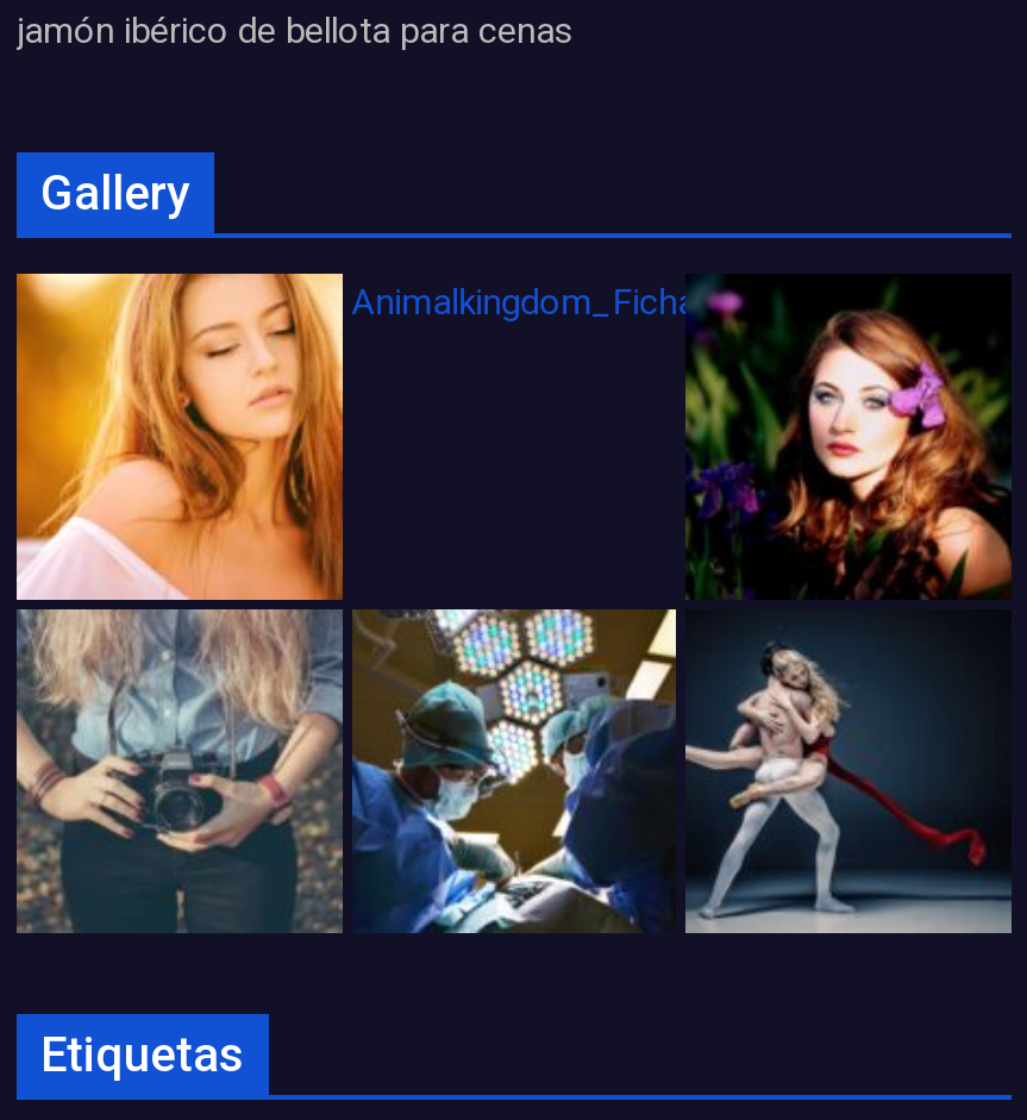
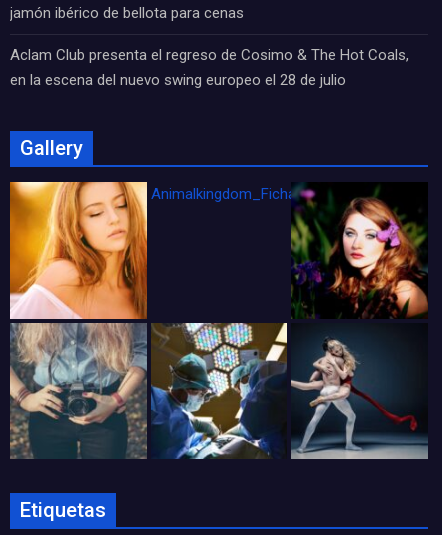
+ Aclam Club presenta el regreso de Cosimo & The Hot Coals,
+ en la escena del nuevo swing europeo el 28 de julio
